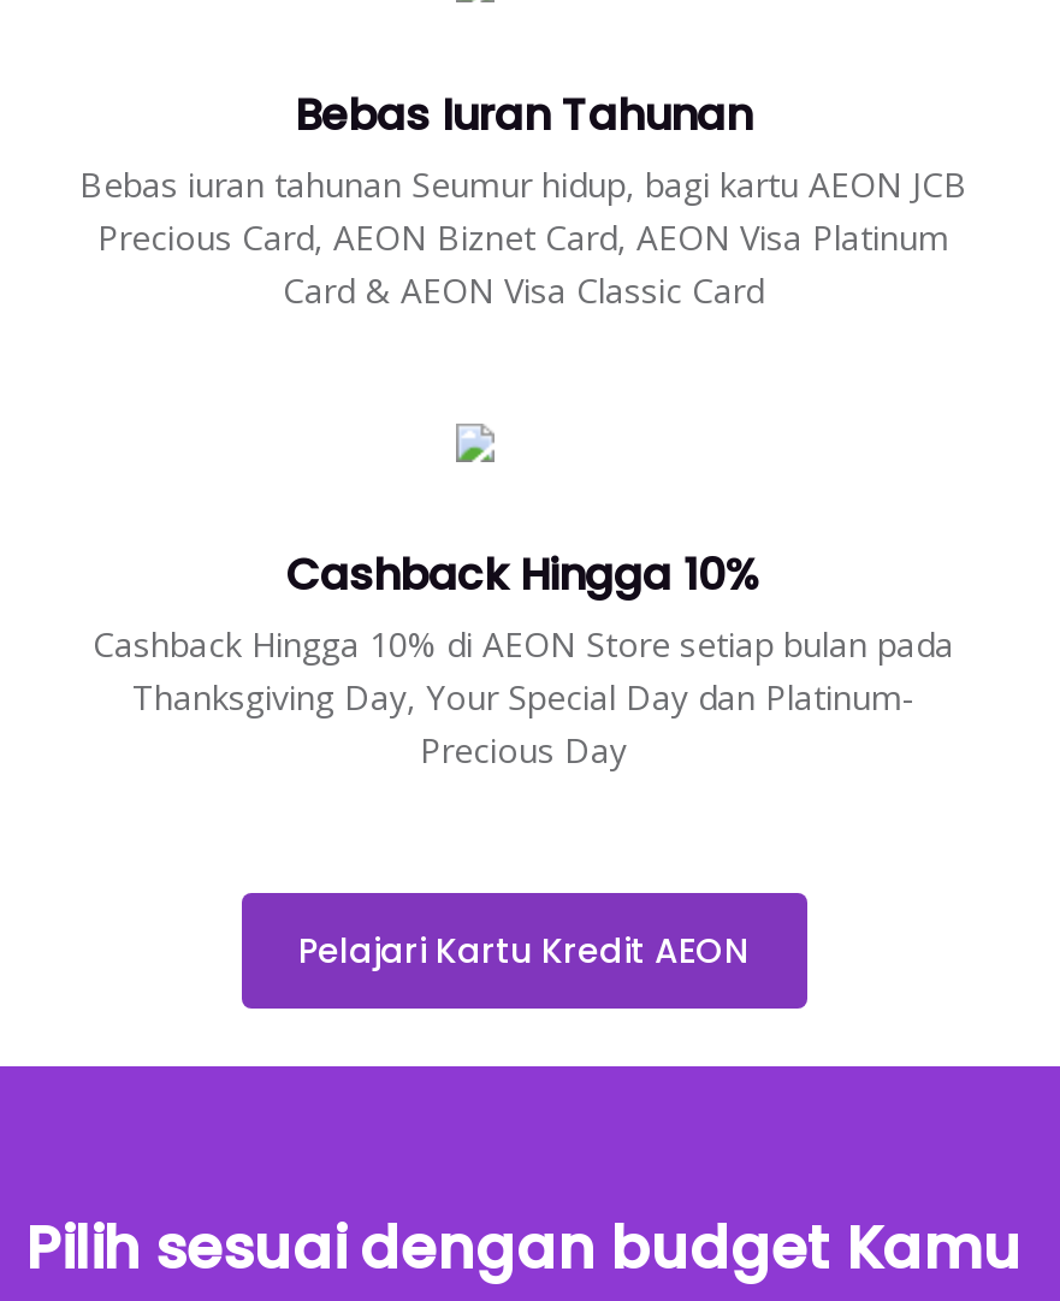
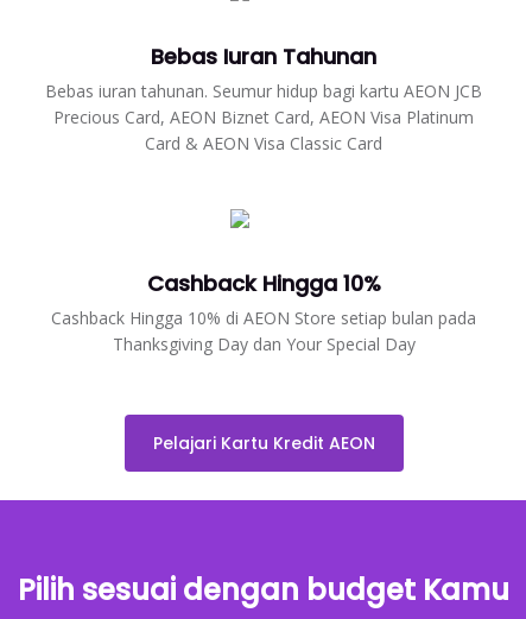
- Bebas iuran tahunan Seumur hidup, bagi kartu AEON JCB
+ Bebas iuran tahunan. Seumur hidup bagi kartu AEON JCB

- Thanksgiving Day, Your Special Day dan Platinum-
- Precious Day
+ Thanksgiving Day dan Your Special Day
